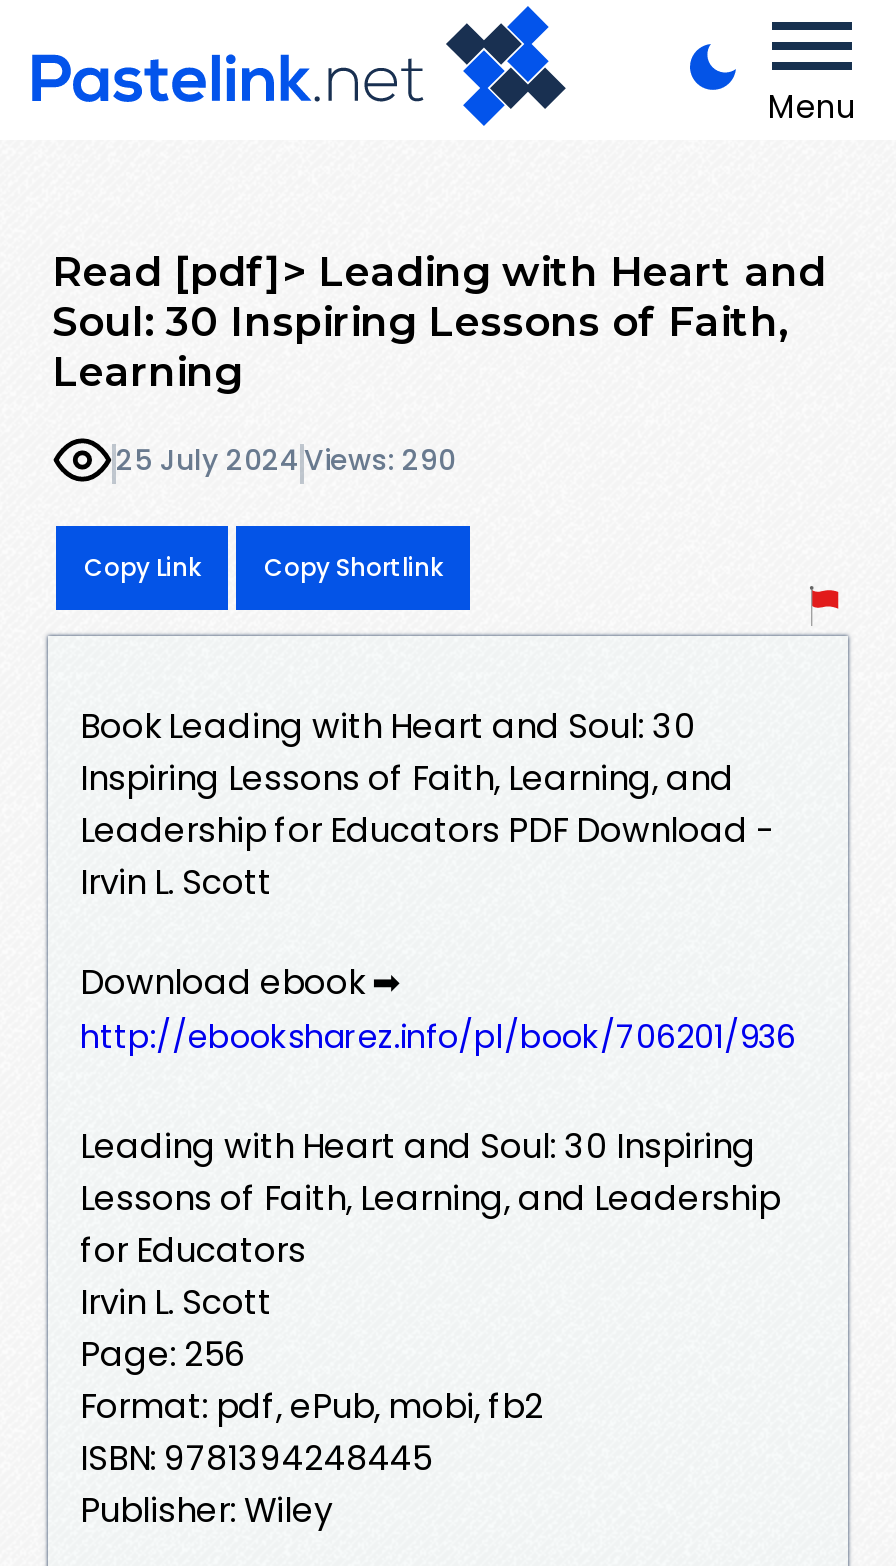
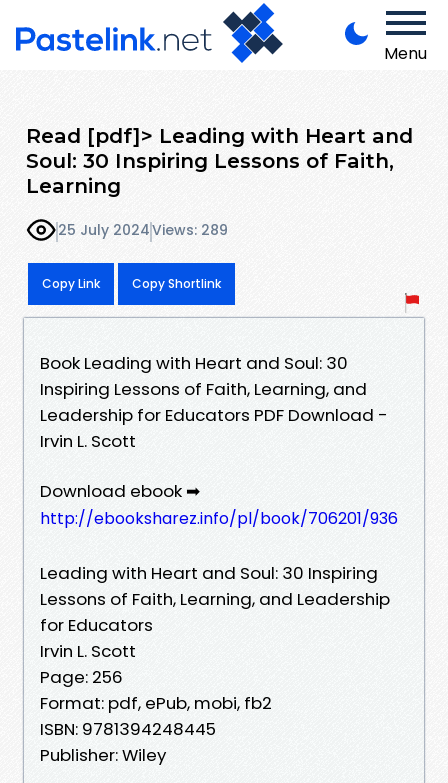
- 25 July 2024 Views: 290
+ 25 July 2024 Views: 289
